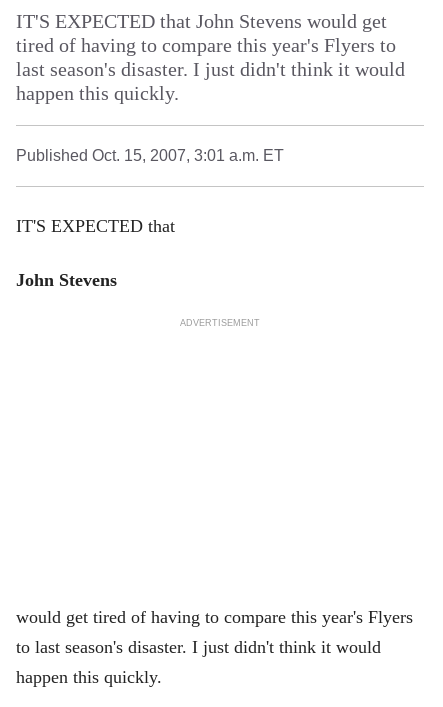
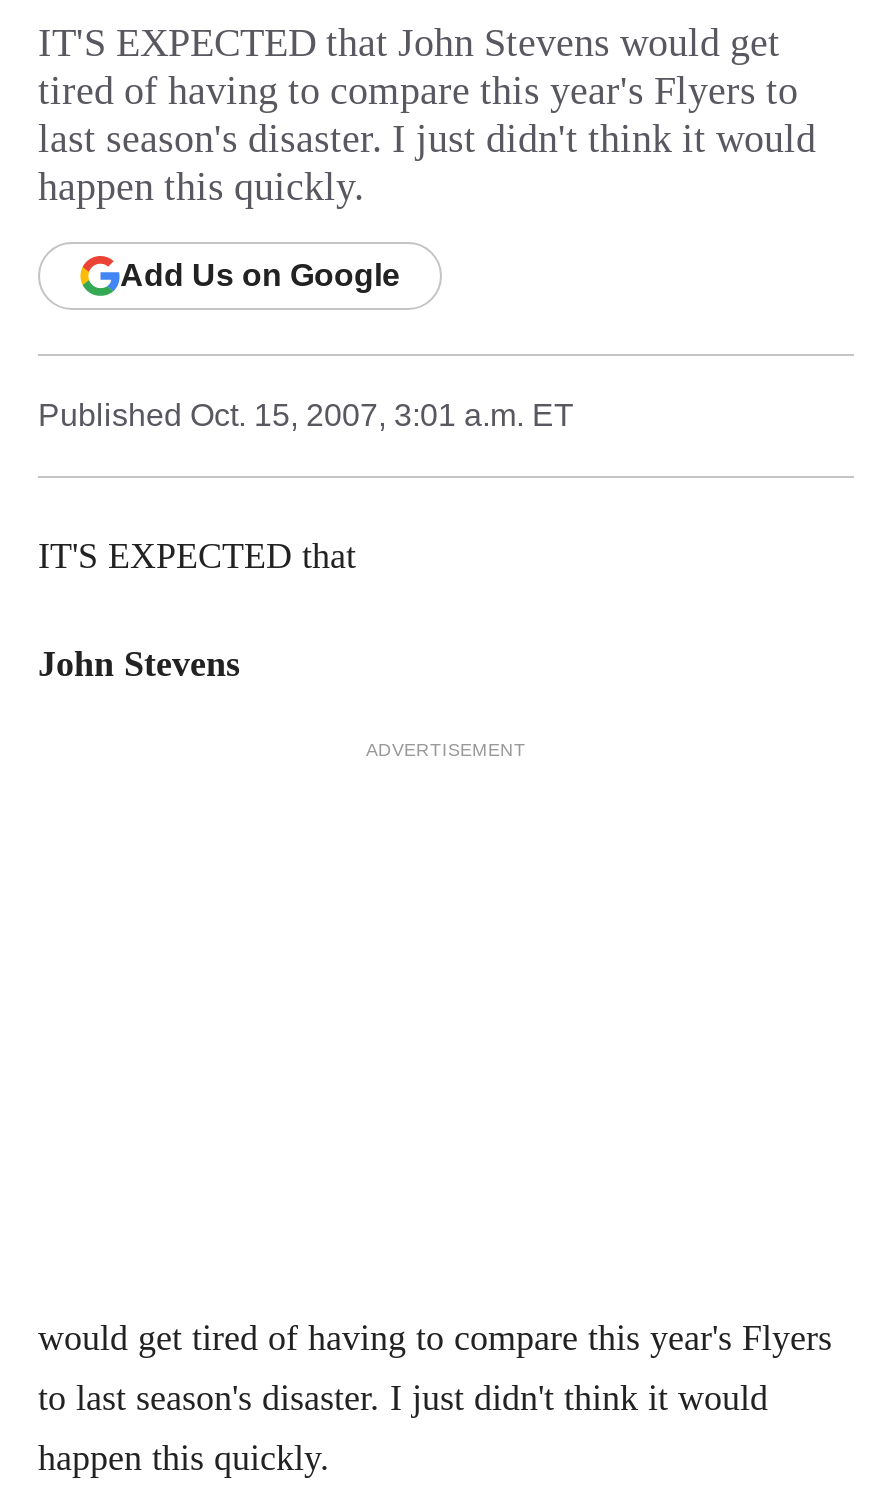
+ Add Us on Google
